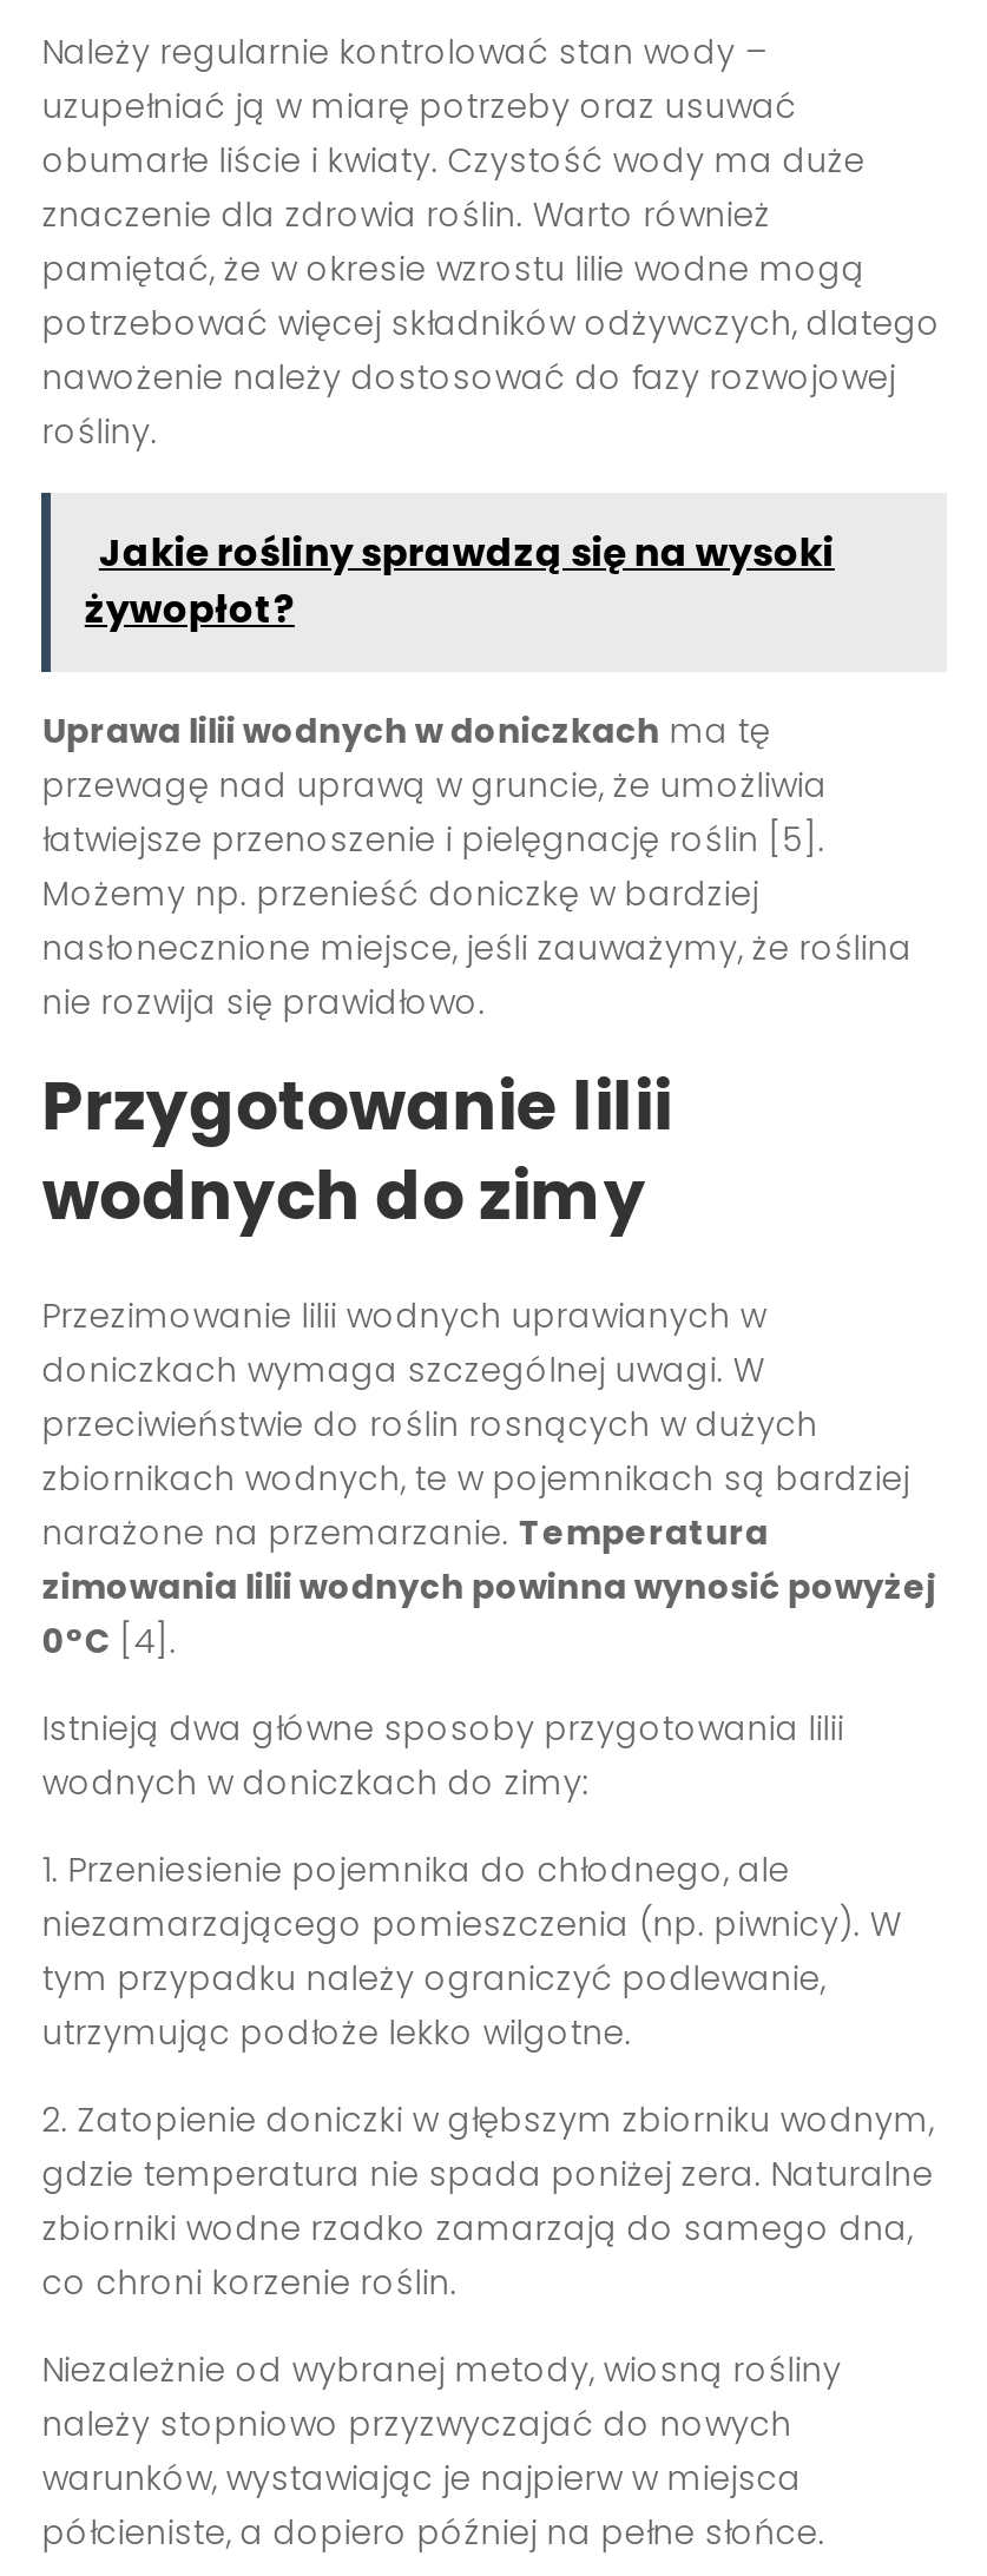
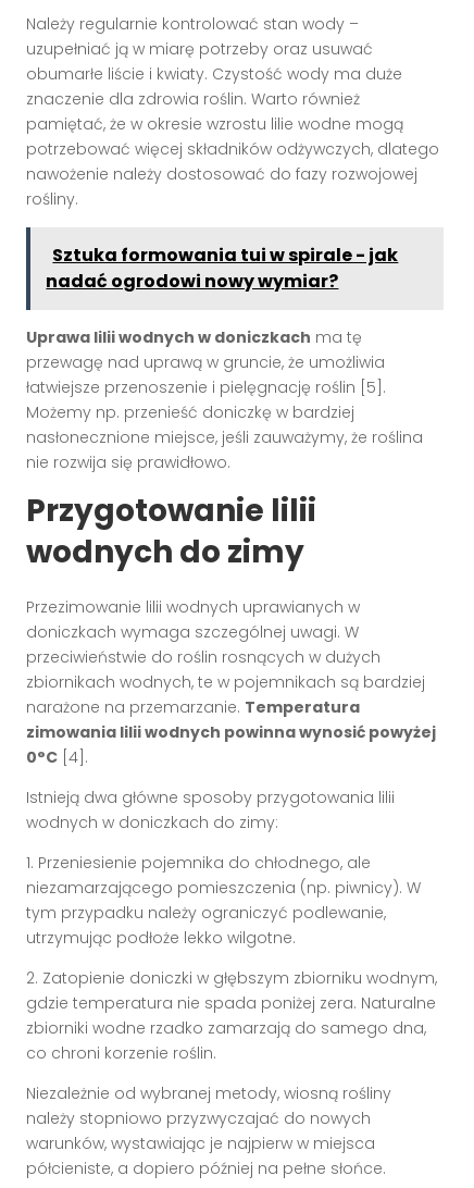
- Jakie rośliny sprawdzą się na wysoki
- żywopłot?
+ Sztuka formowania tui w spirale - jak
+ nadać ogrodowi nowy wymiar?
